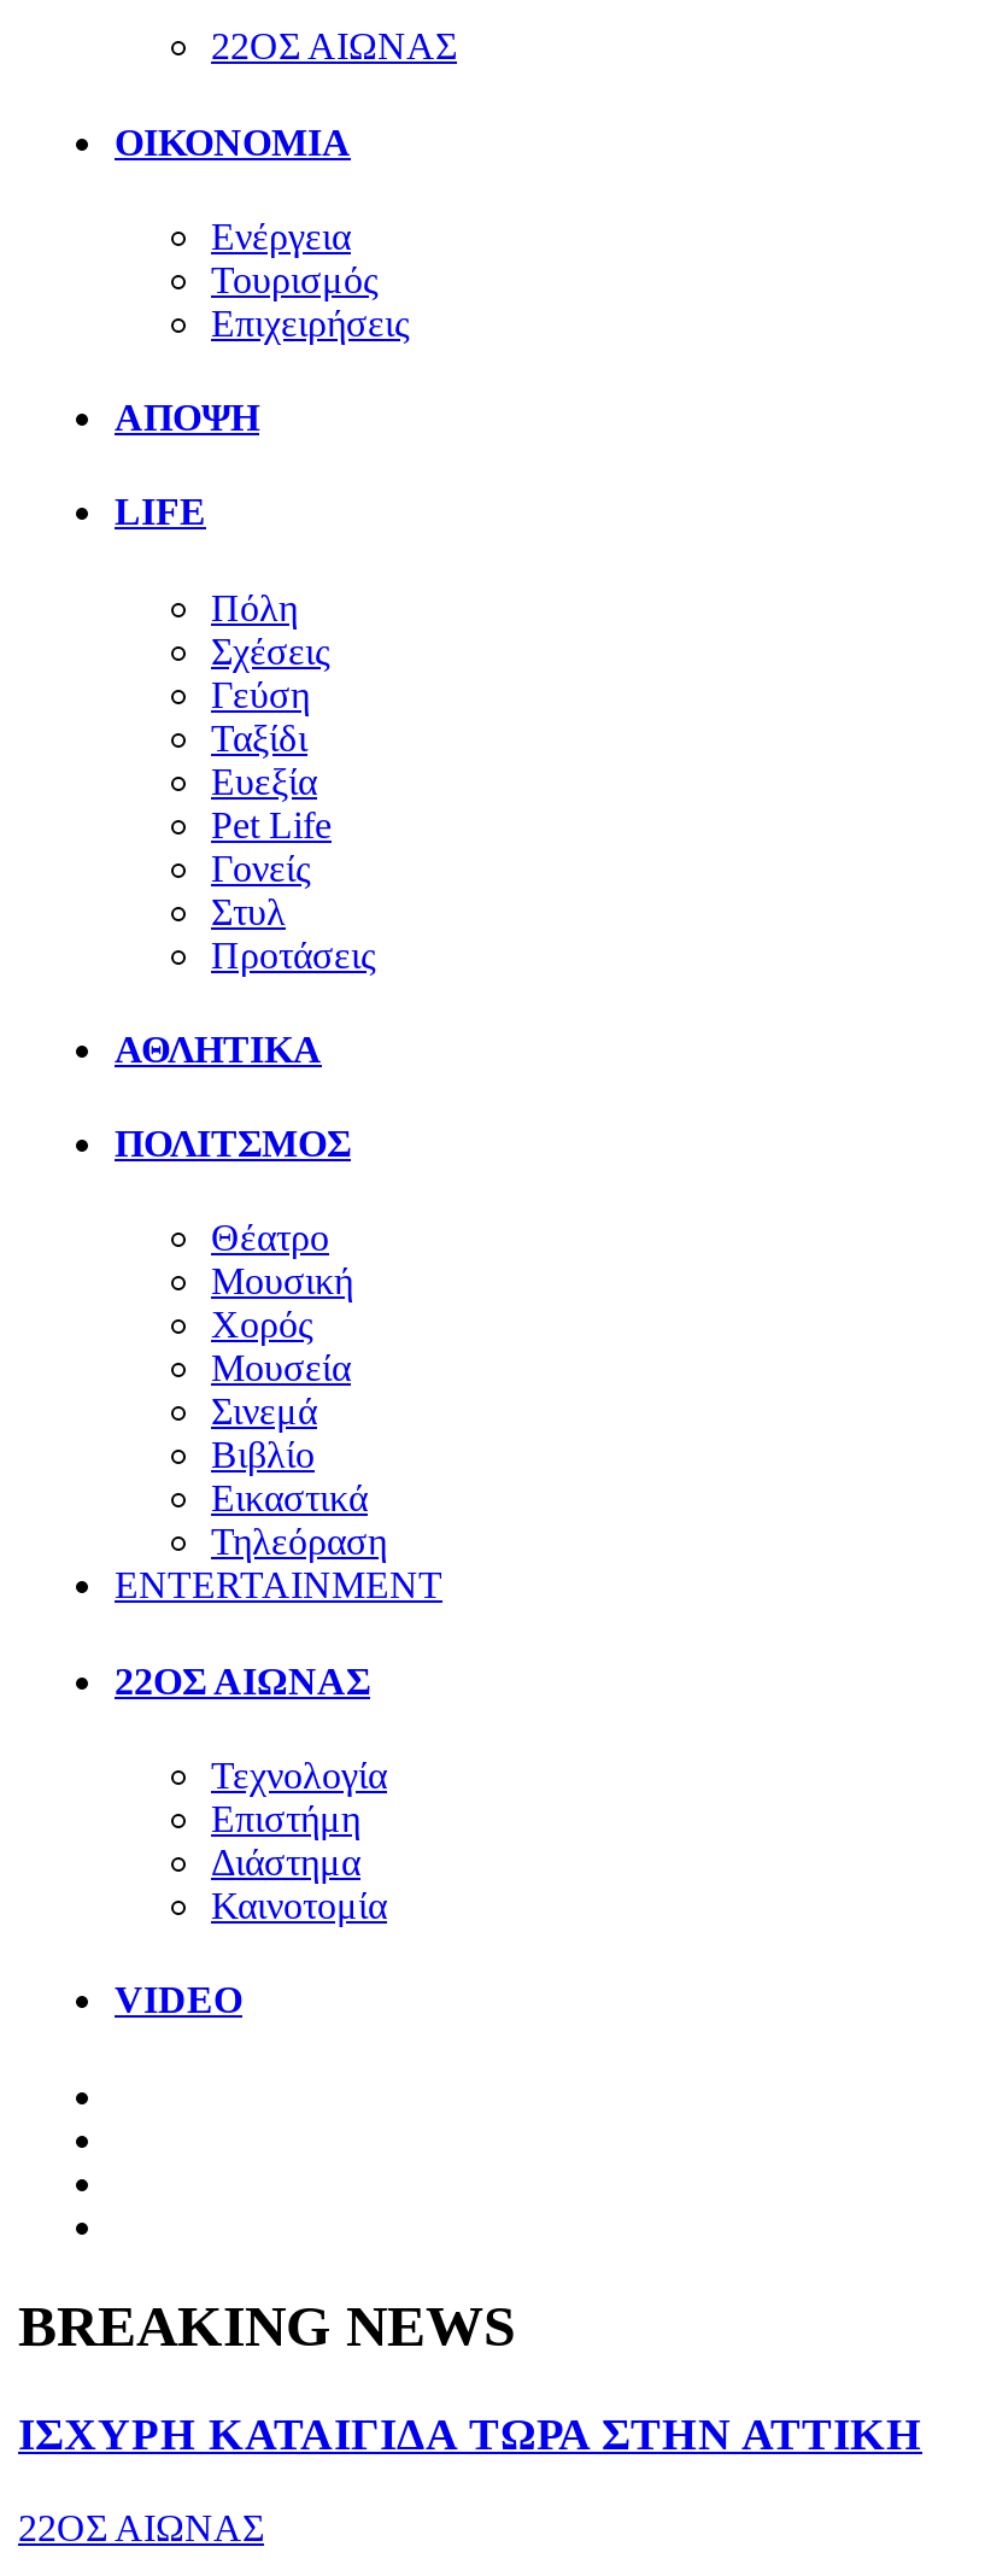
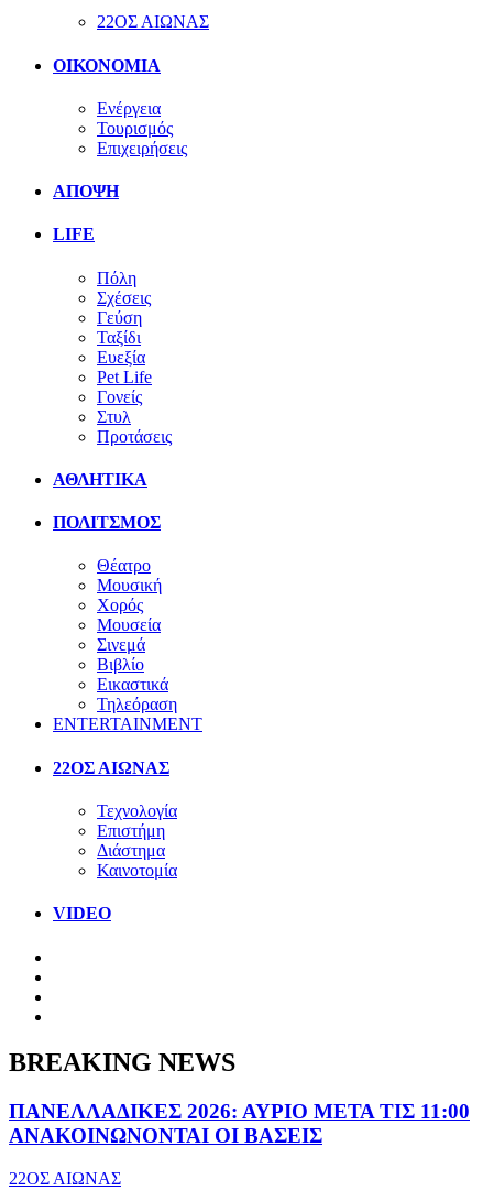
- ΙΣΧΥΡΗ ΚΑΤΑΙΓΙΔΑ ΤΩΡΑ ΣΤΗΝ ΑΤΤΙΚΗ
+ ΠΑΝΕΛΛΑΔΙΚΕΣ 2026: ΑΥΡΙΟ ΜΕΤΑ ΤΙΣ 11:00
+ ΑΝΑΚΟΙΝΩΝΟΝΤΑΙ ΟΙ ΒΑΣΕΙΣ
